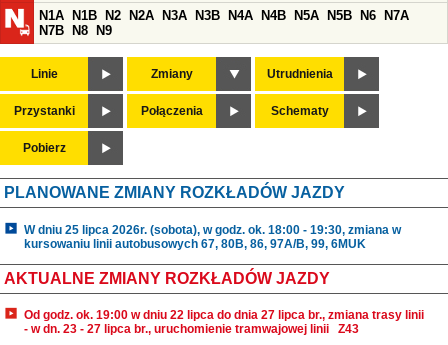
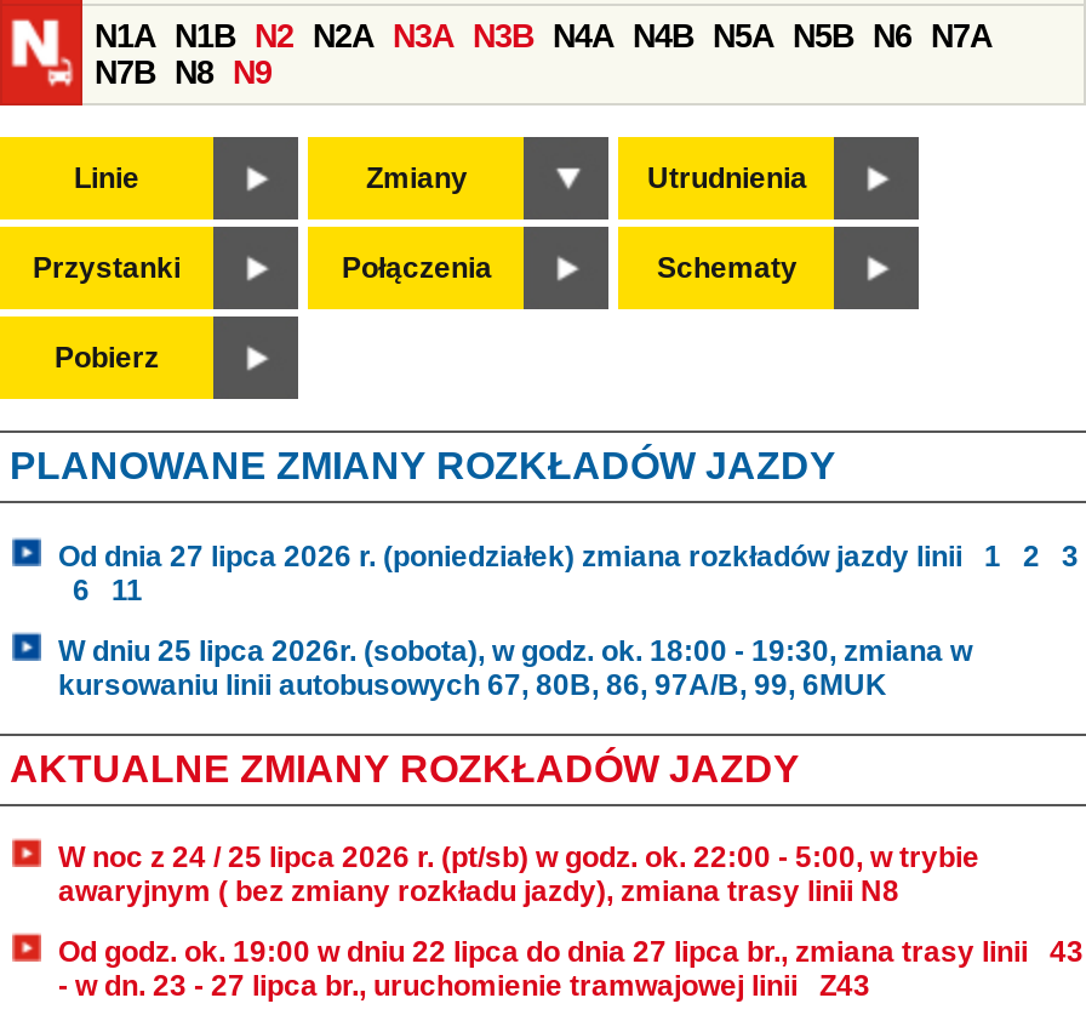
+ Od dnia 27 lipca 2026 r. (poniedziałek) zmiana rozkładów jazdy linii 1 2 3
+ 6 11

- Od godz. ok. 19:00 w dniu 22 lipca do dnia 27 lipca br., zmiana trasy linii
+ W noc z 24 / 25 lipca 2026 r. (pt/sb) w godz. ok. 22:00 - 5:00, w trybie
+ awaryjnym ( bez zmiany rozkładu jazdy), zmiana trasy linii N8
+ Od godz. ok. 19:00 w dniu 22 lipca do dnia 27 lipca br., zmiana trasy linii 43
